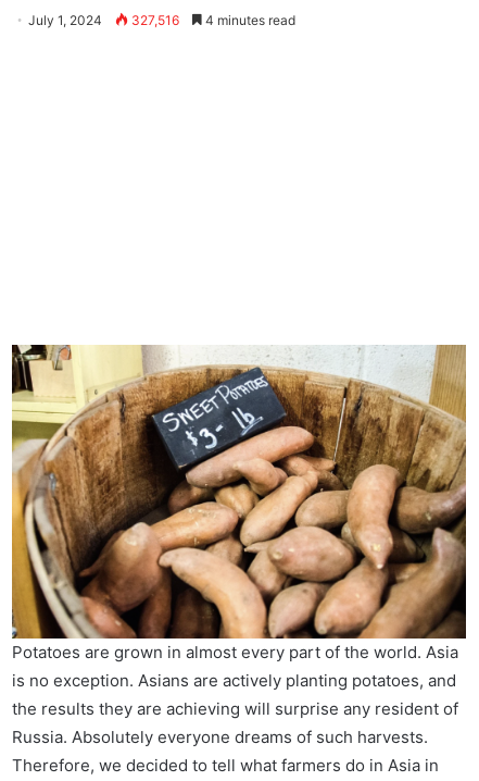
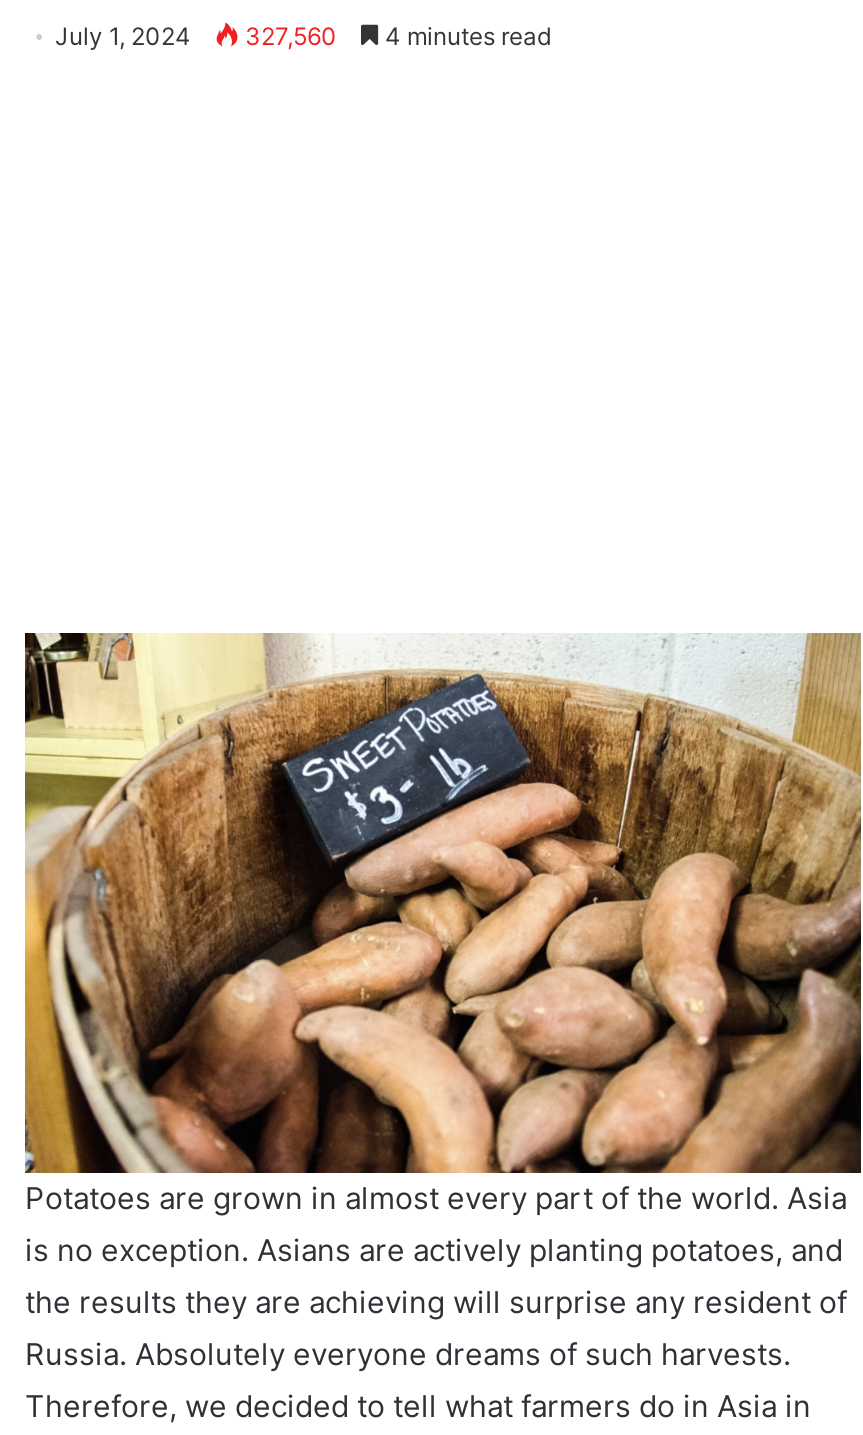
- July 1, 2024 327,516 4 minutes read
+ July 1, 2024 327,560 4 minutes read
